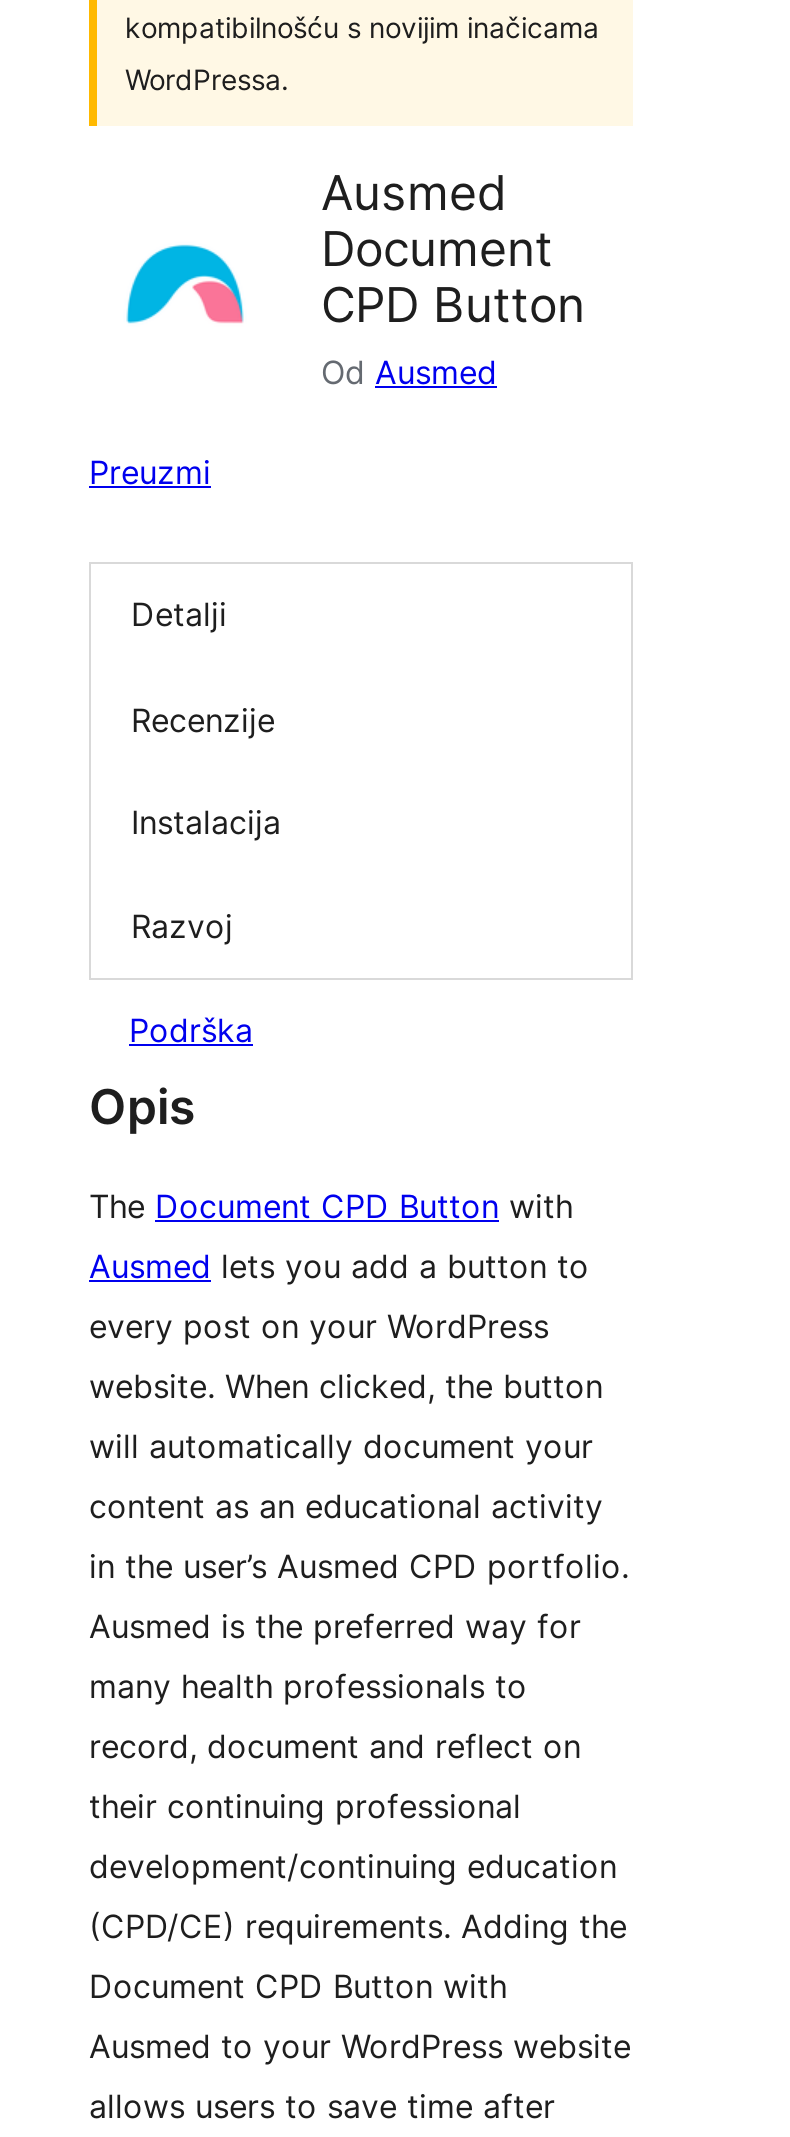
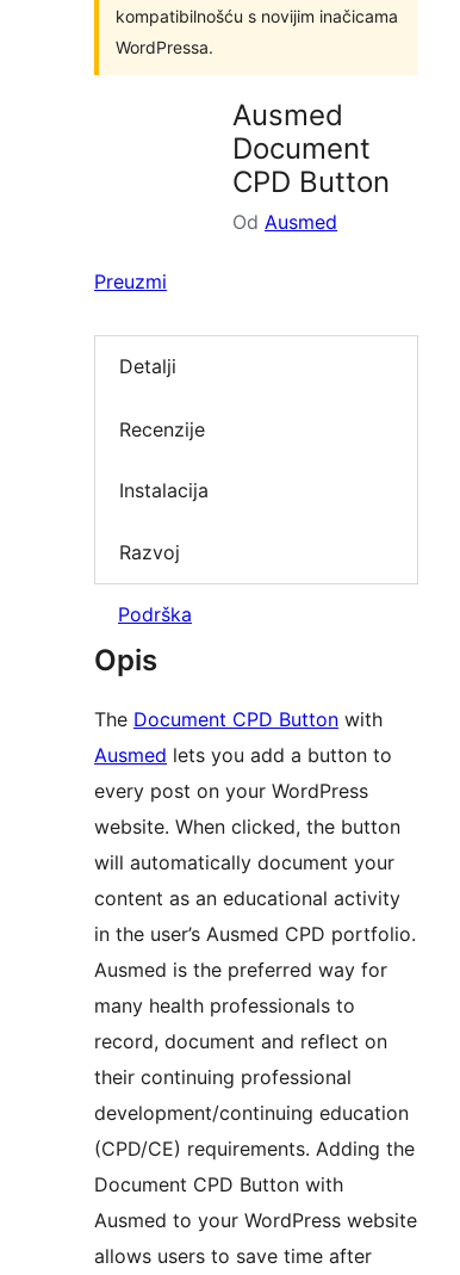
- [image]
